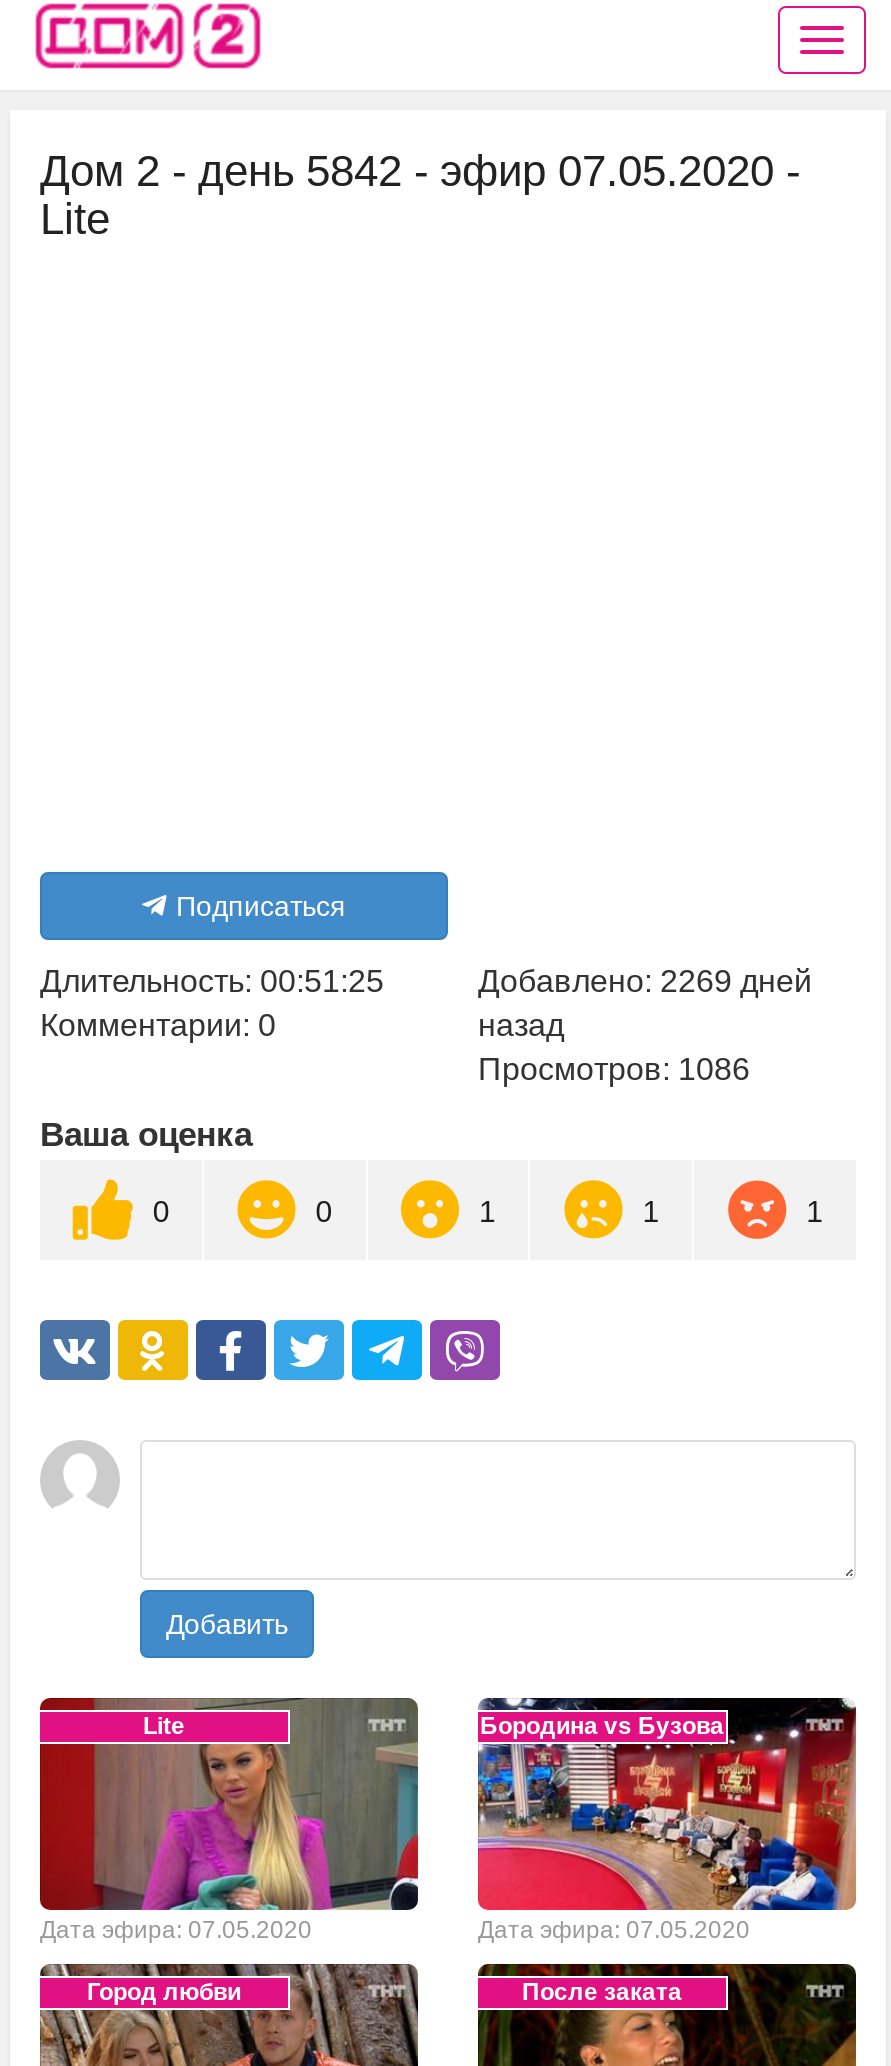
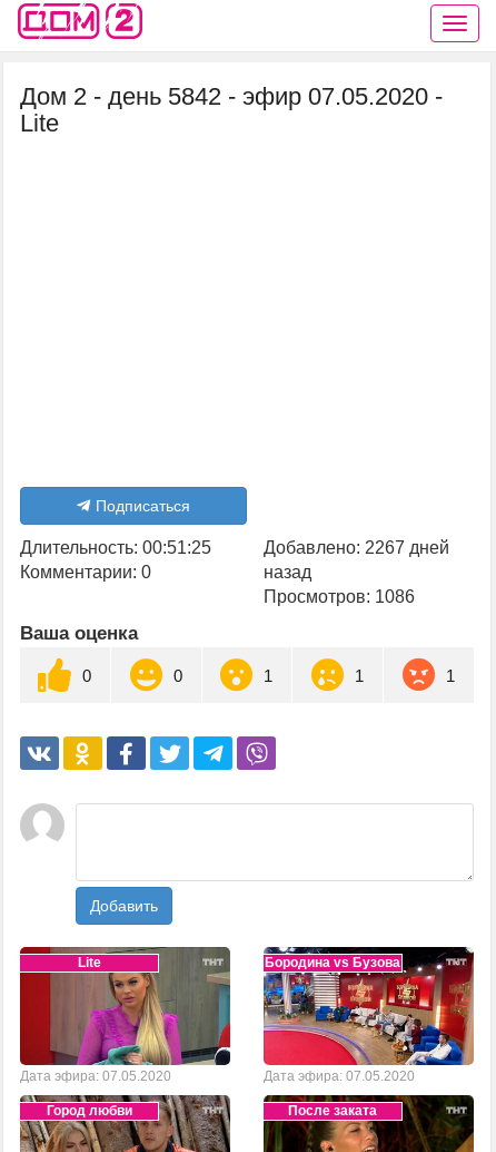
- Добавлено: 2269 дней
+ Добавлено: 2267 дней
